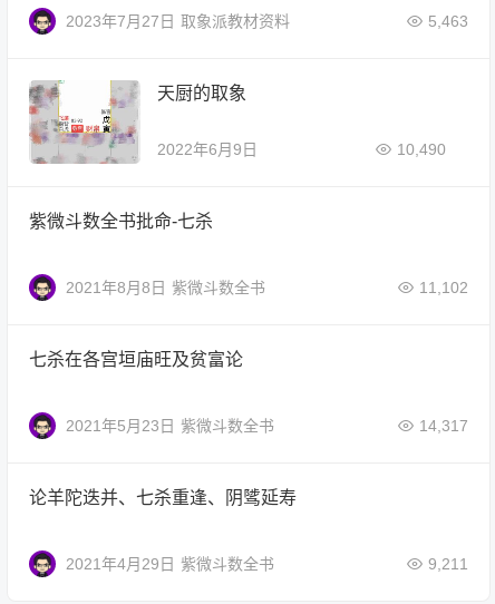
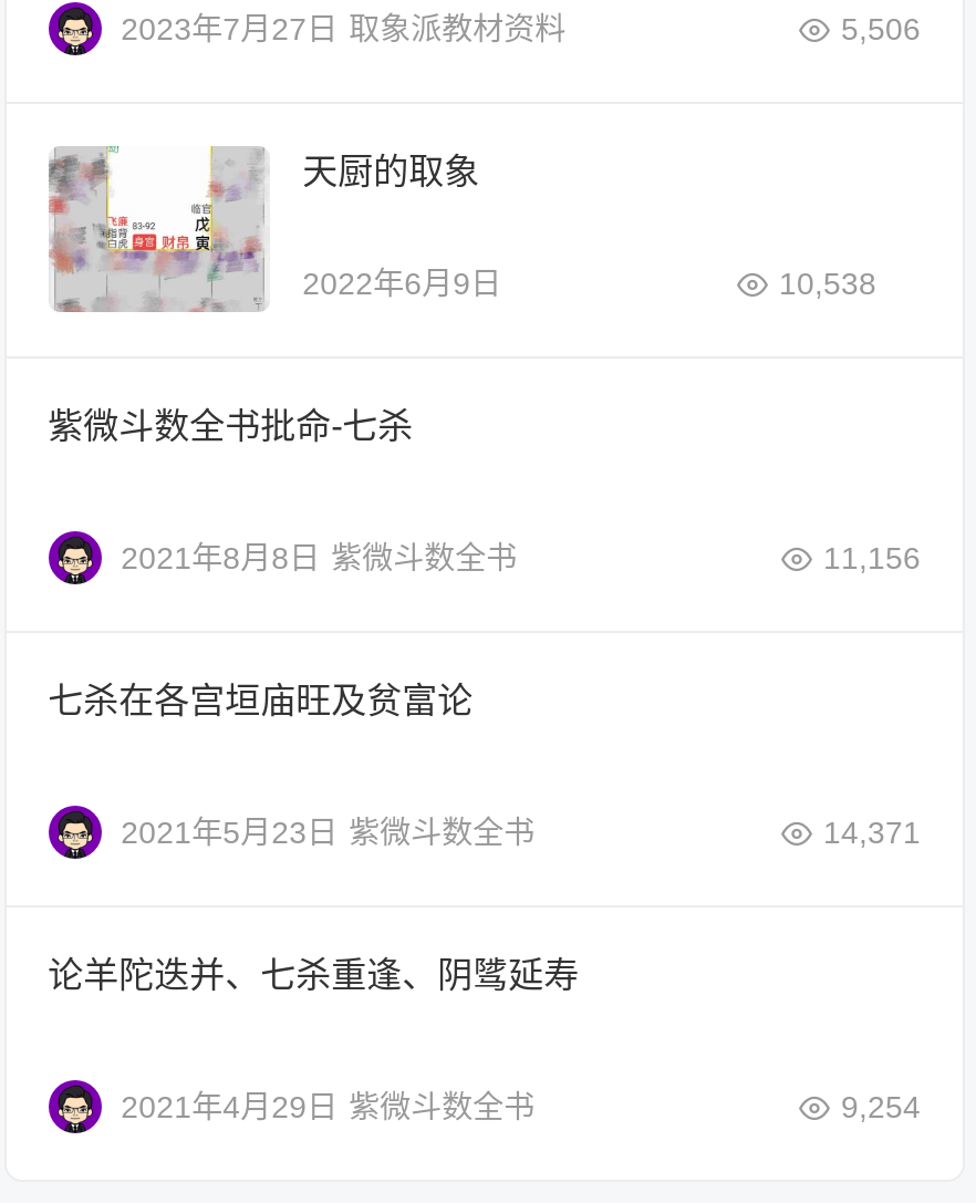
- 5,463
+ 5,506

- 10,490
+ 10,538

- 11,102
+ 11,156

- 14,317
+ 14,371

- 9,211
+ 9,254
